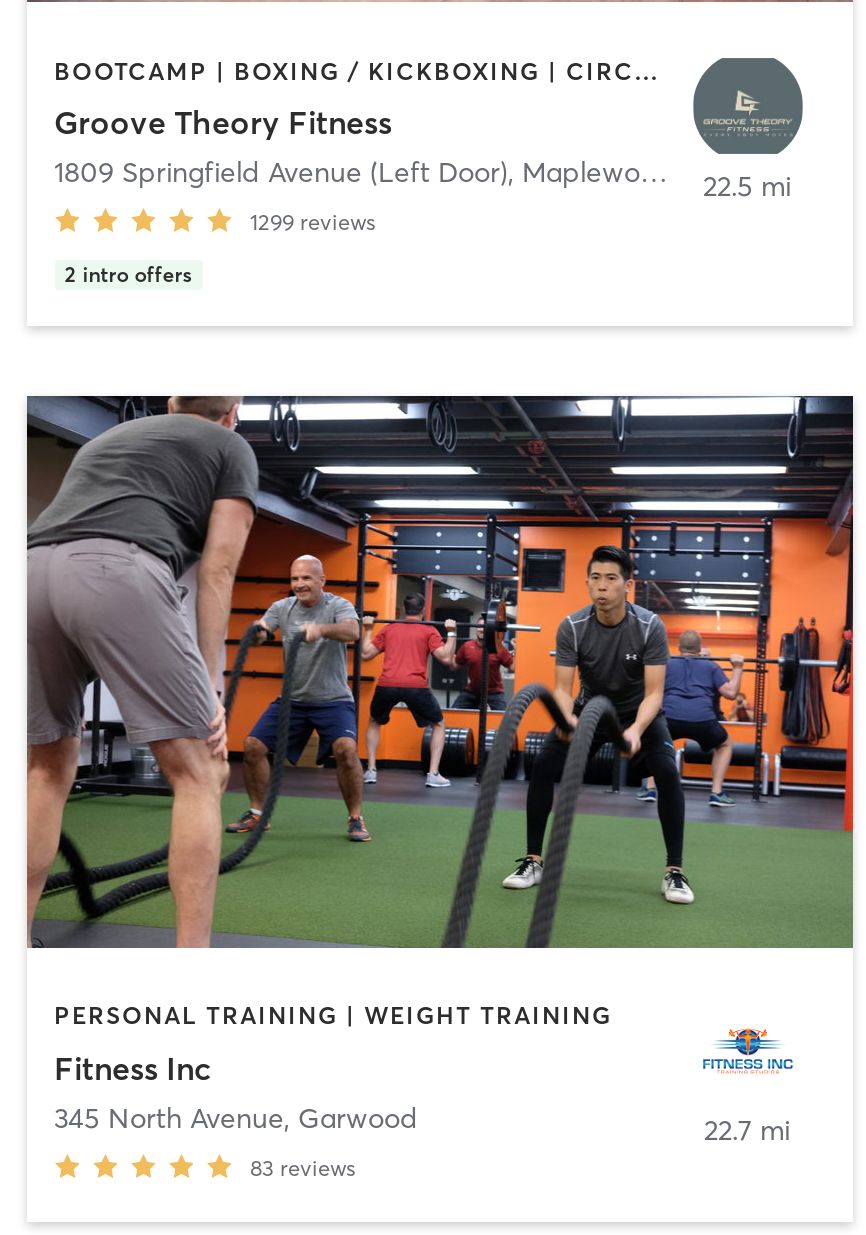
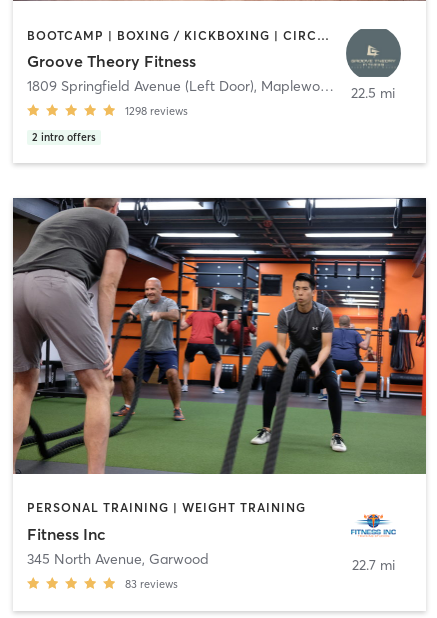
- 1299 reviews
+ 1298 reviews
